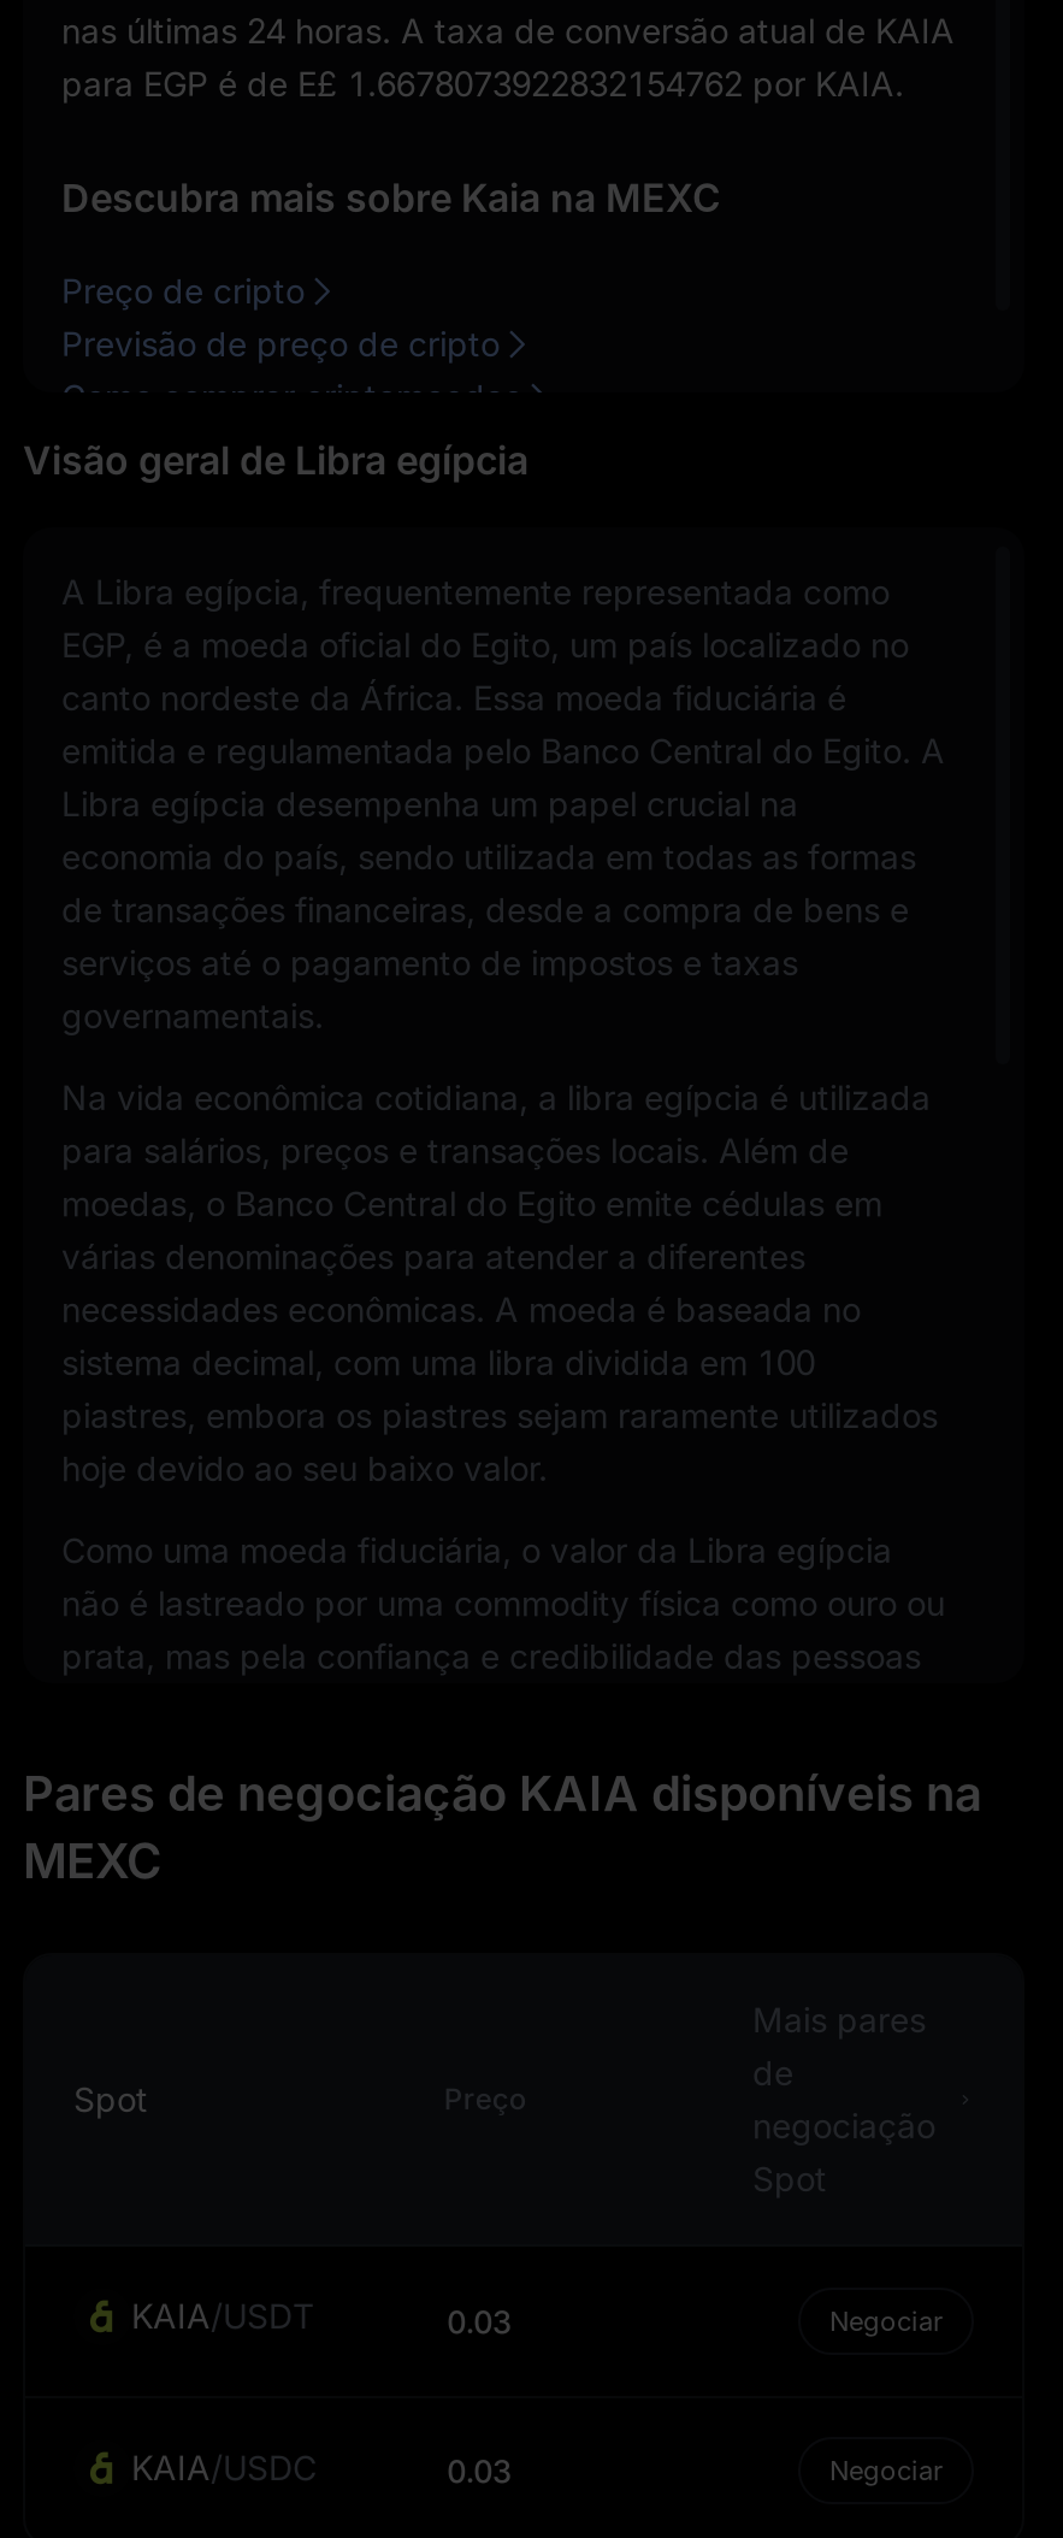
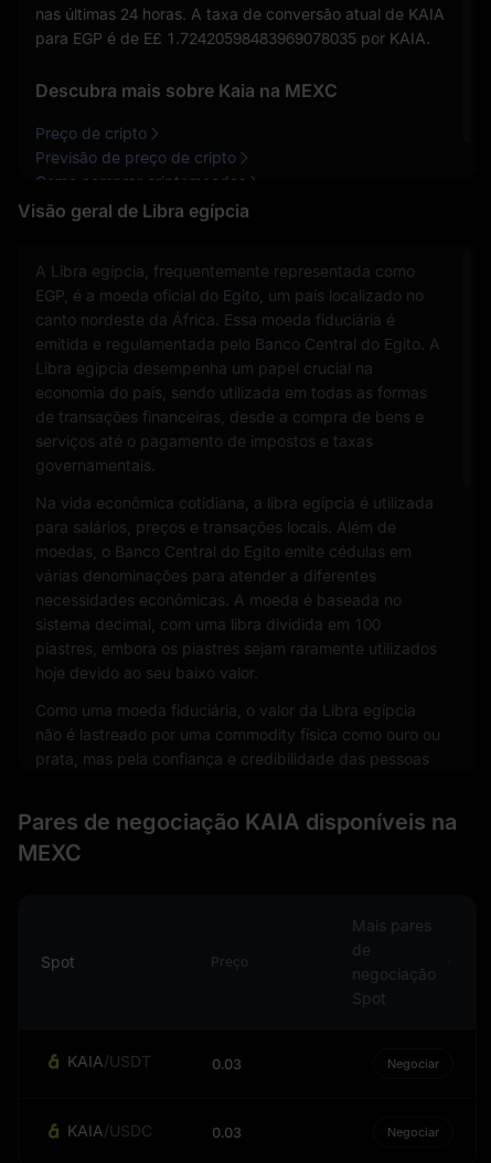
- para EGP é de E£ 1.6678073922832154762 por KAIA.
+ para EGP é de E£ 1.72420598483969078035 por KAIA.
